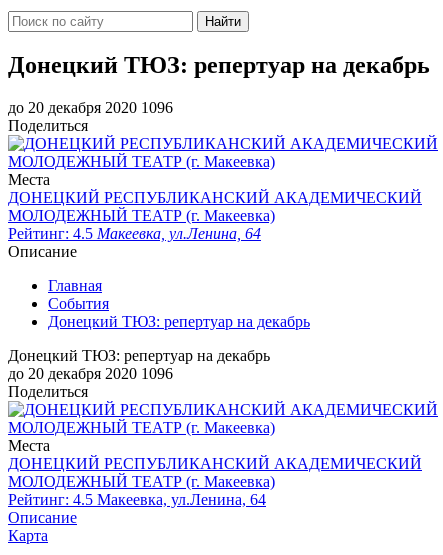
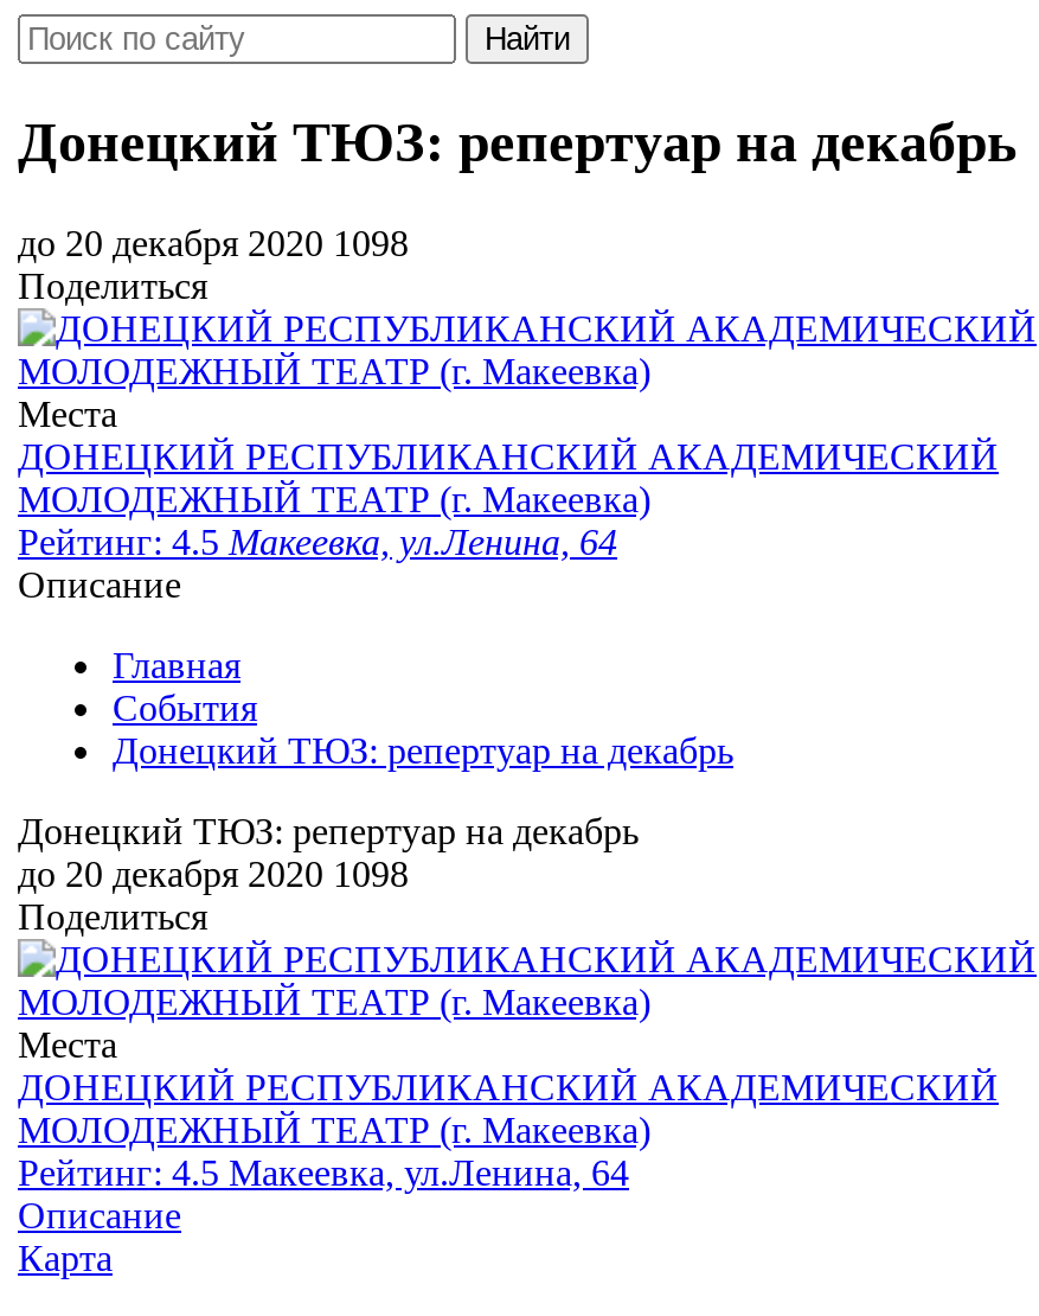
- до 20 декабря 2020 1096
+ до 20 декабря 2020 1098

- до 20 декабря 2020 1096
+ до 20 декабря 2020 1098
